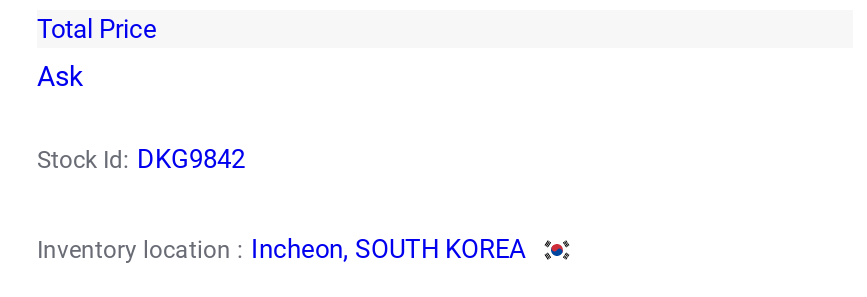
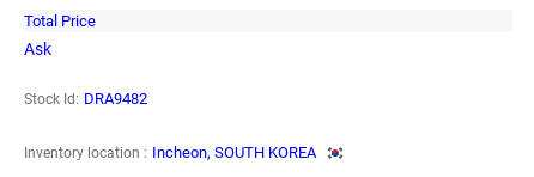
- Stock Id: DKG9842
+ Stock Id: DRA9482
